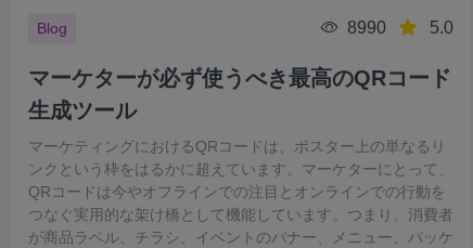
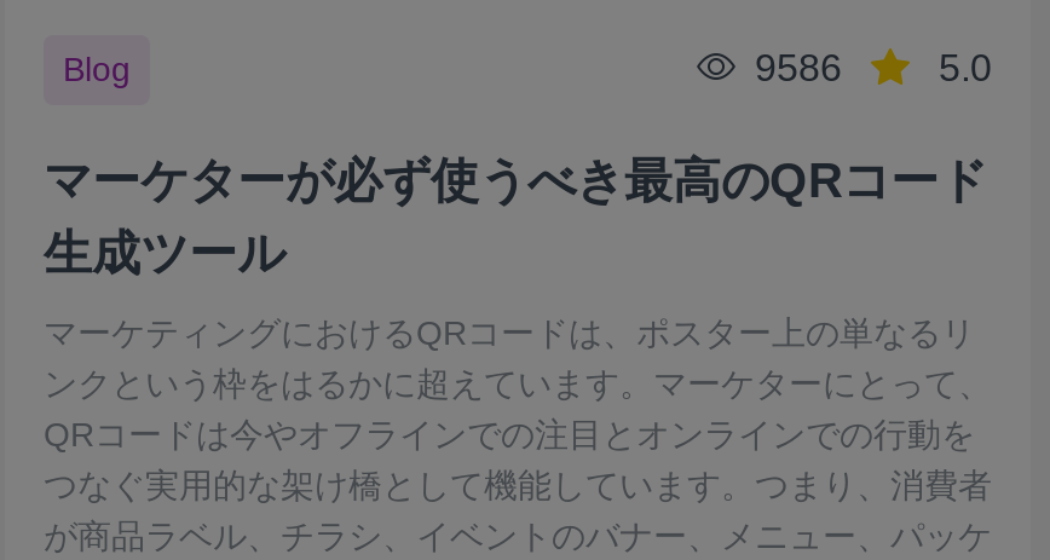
- 8990
+ 9586
